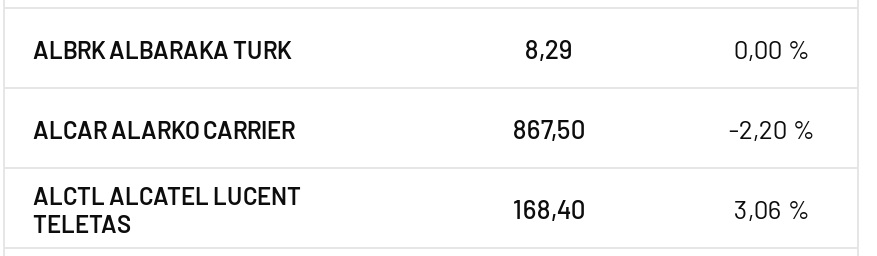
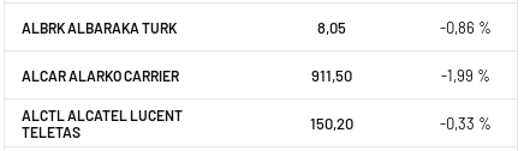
- 8,29
+ 8,05

- 0,00 %
+ -0,86 %

- 867,50
+ 911,50

- -2,20 %
+ -1,99 %

- 168,40
+ 150,20

- 3,06 %
+ -0,33 %
